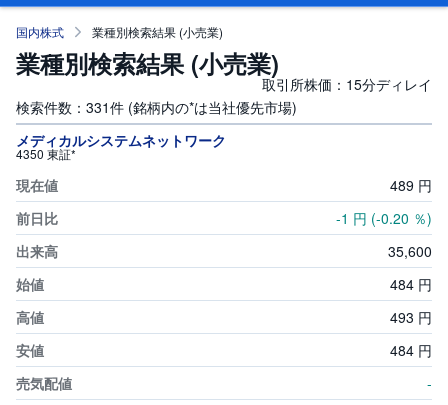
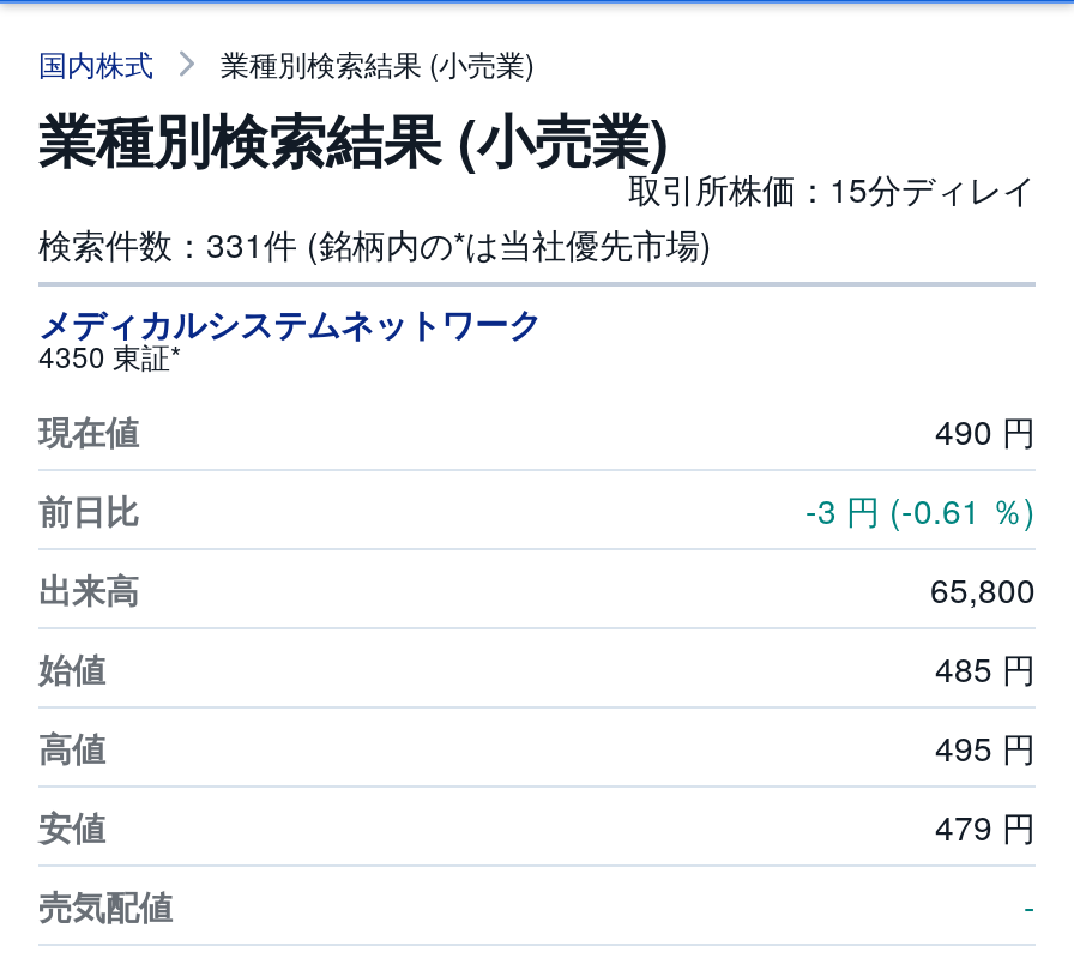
- 489 円
+ 490 円

- -1 円 (-0.20 ％)
+ -3 円 (-0.61 ％)

- 35,600
+ 65,800

- 484 円
+ 485 円

- 493 円
+ 495 円

- 484 円
+ 479 円
